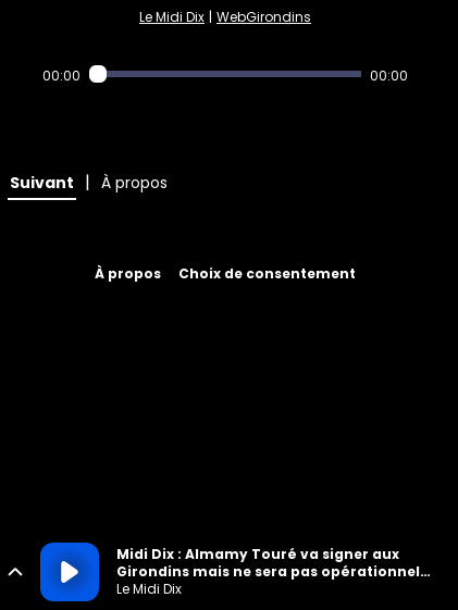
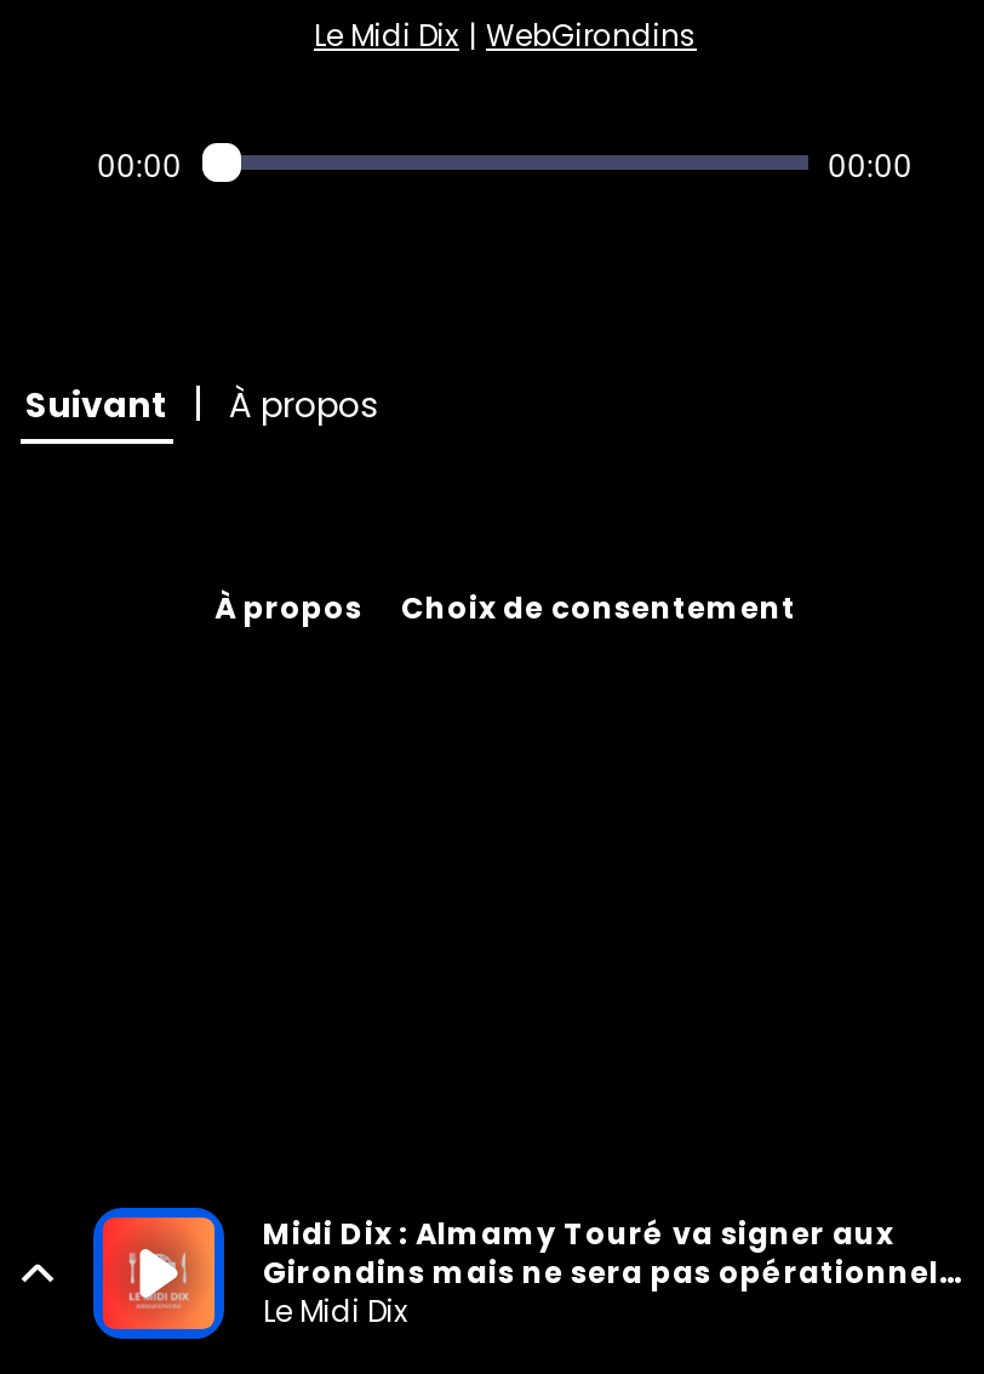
- [image]
+ [image]
